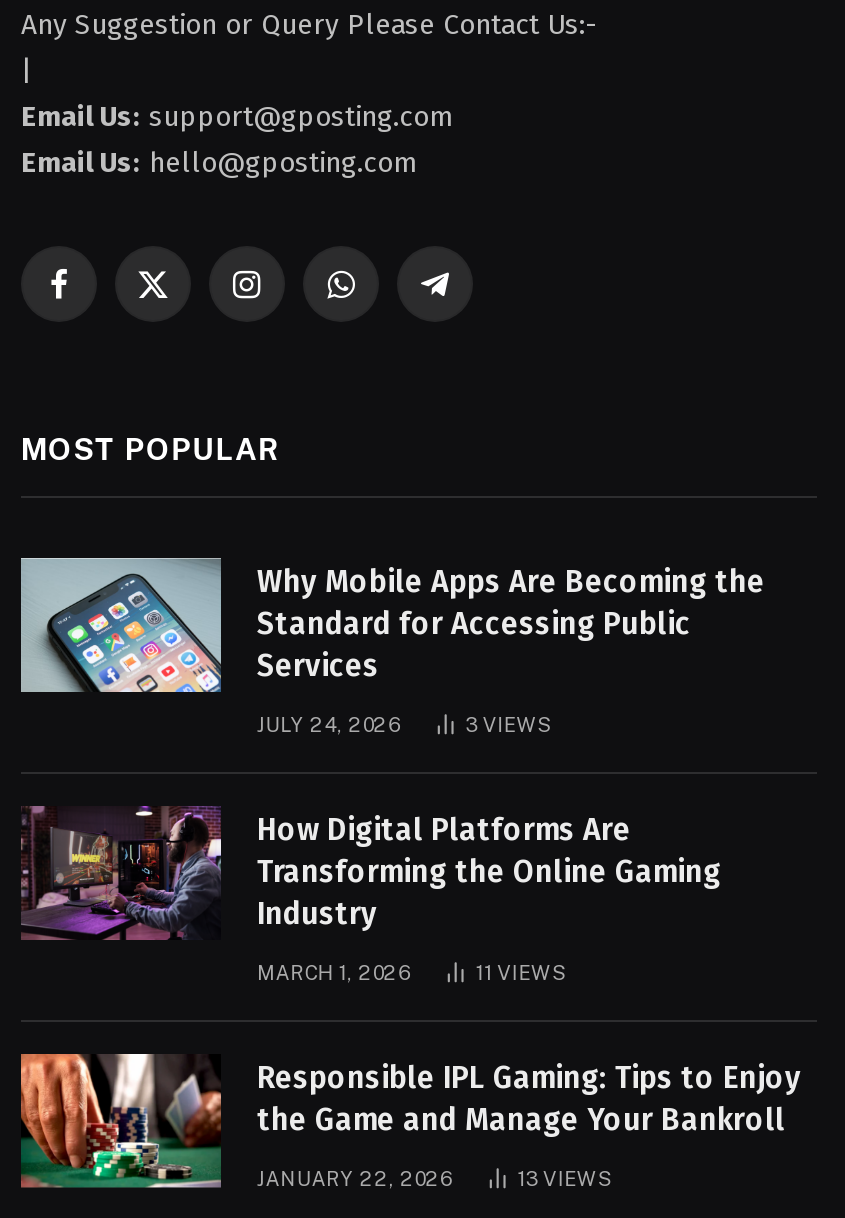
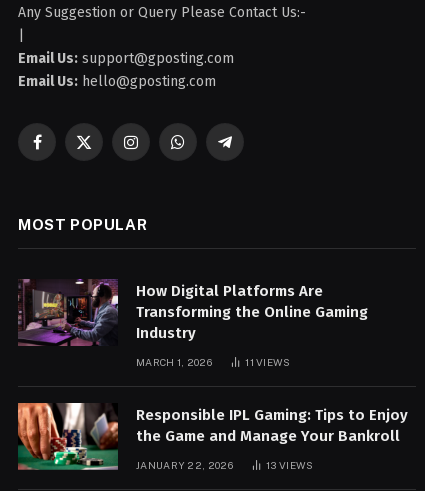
- [image]
- Why Mobile Apps Are Becoming the
- Standard for Accessing Public
- Services
- JULY 24, 2026
- 3 VIEWS
